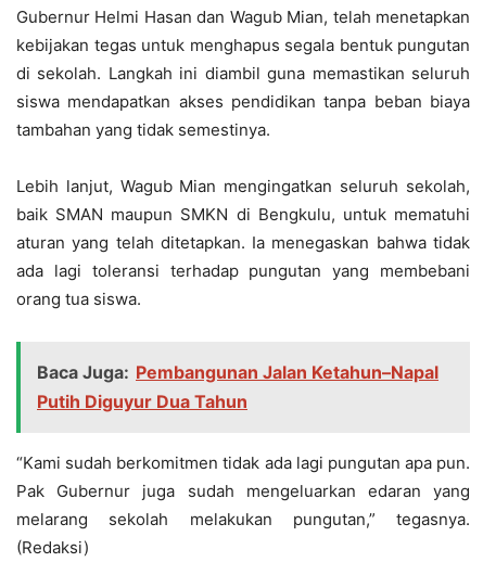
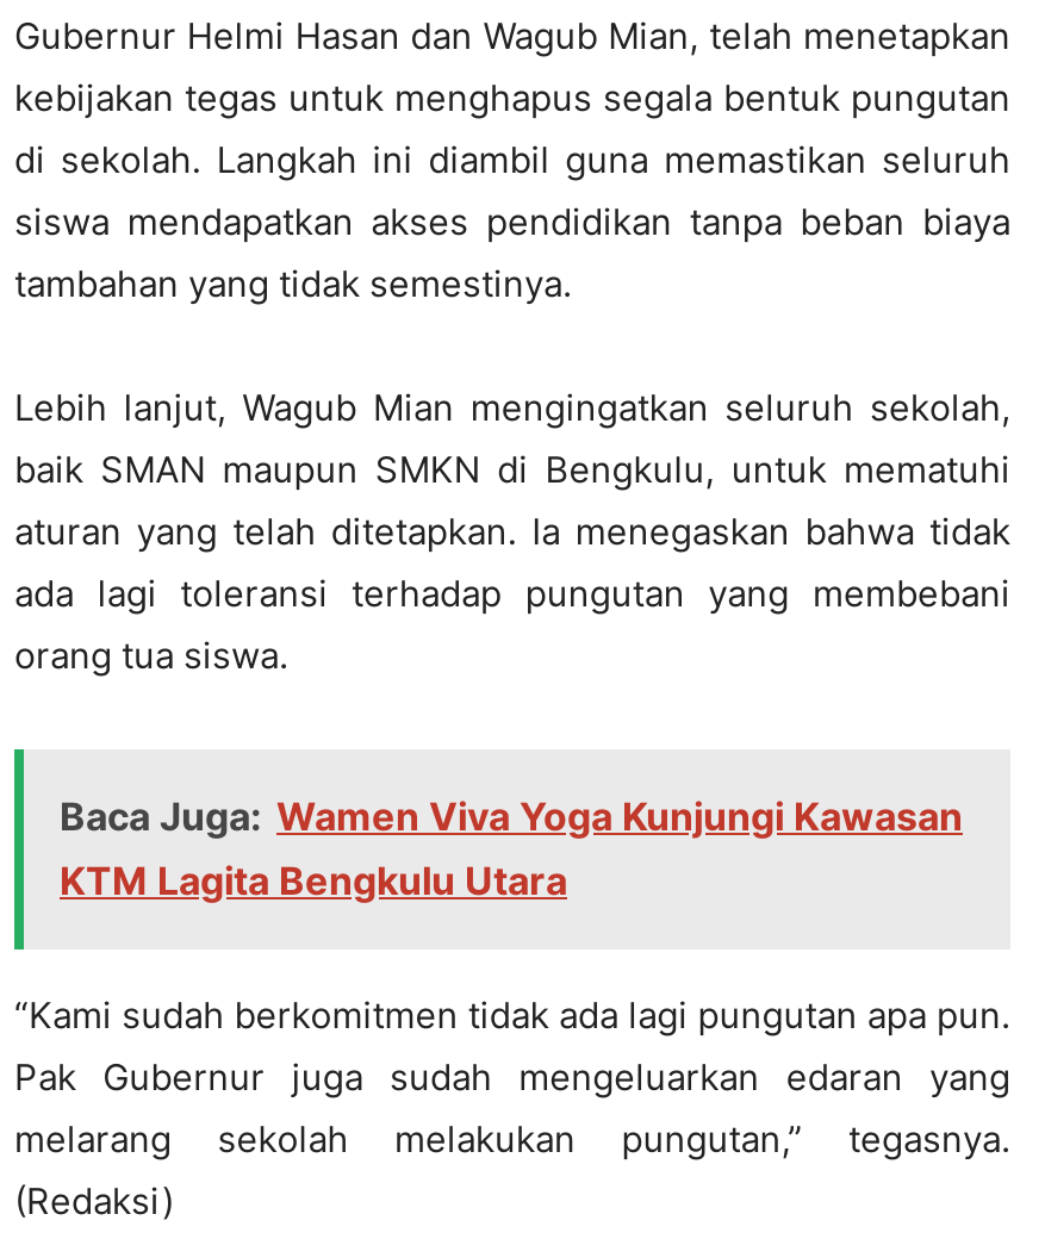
- Baca Juga: Pembangunan Jalan Ketahun–Napal
- Putih Diguyur Dua Tahun
+ Baca Juga: Wamen Viva Yoga Kunjungi Kawasan
+ KTM Lagita Bengkulu Utara
